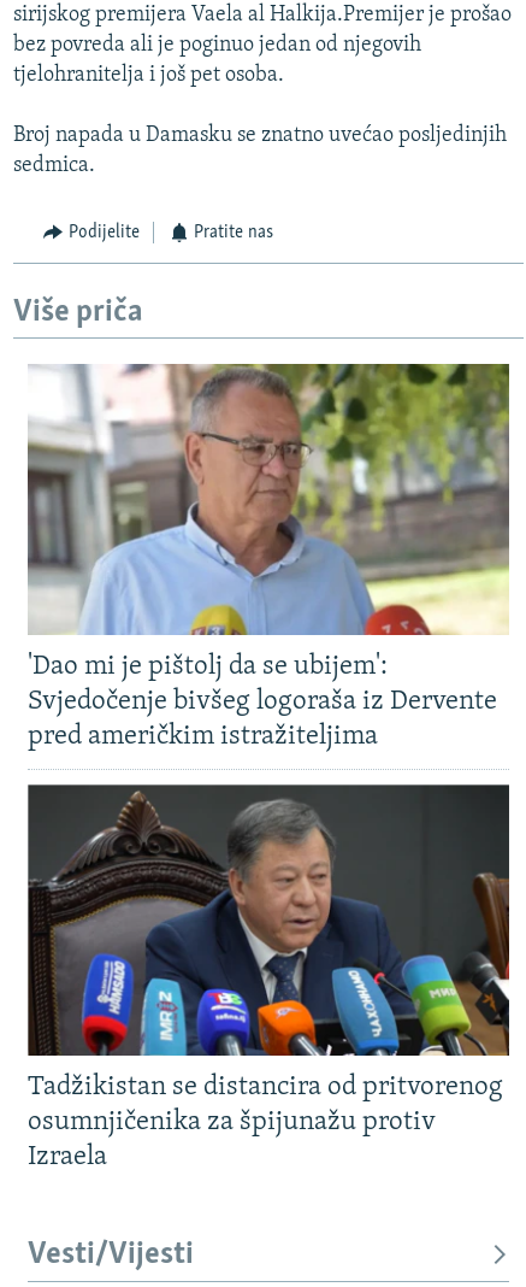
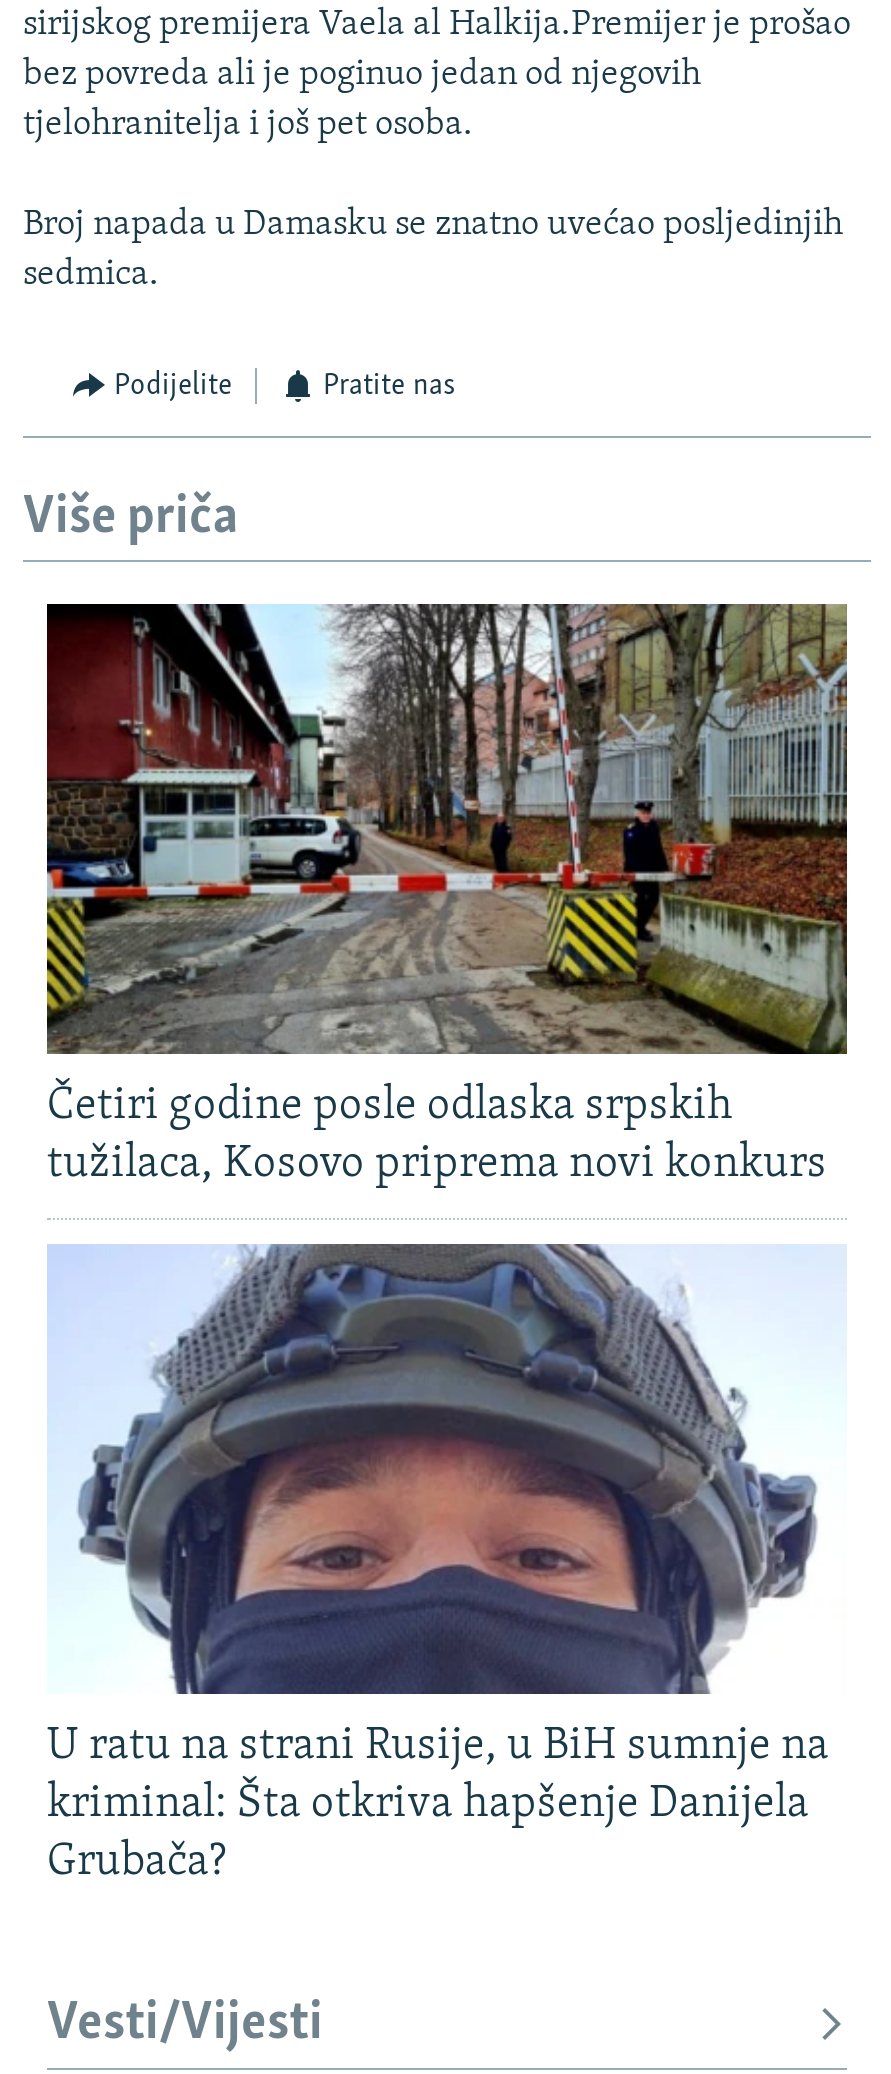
- [image]
- 'Dao mi je pištolj da se ubijem':
- Svjedočenje bivšeg logoraša iz Dervente
- pred američkim istražiteljima
+ [image]
+ Četiri godine posle odlaska srpskih
+ tužilaca, Kosovo priprema novi konkurs

- [image]
- Tadžikistan se distancira od pritvorenog
- osumnjičenika za špijunažu protiv
- Izraela
+ [image]
+ U ratu na strani Rusije, u BiH sumnje na
+ kriminal: Šta otkriva hapšenje Danijela
+ Grubača?
